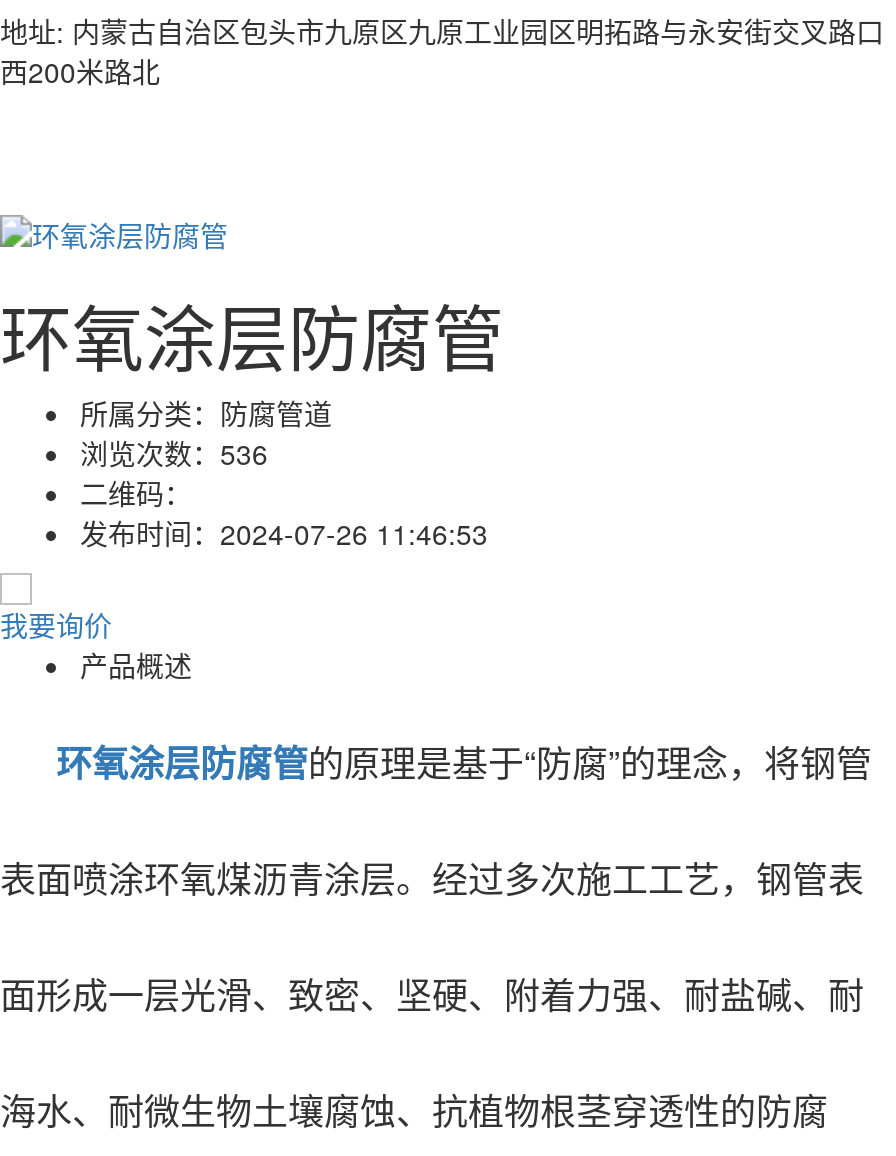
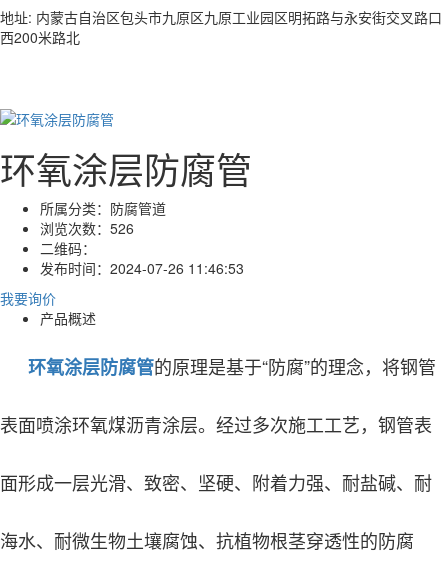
- 浏览次数：536
+ 浏览次数：526
